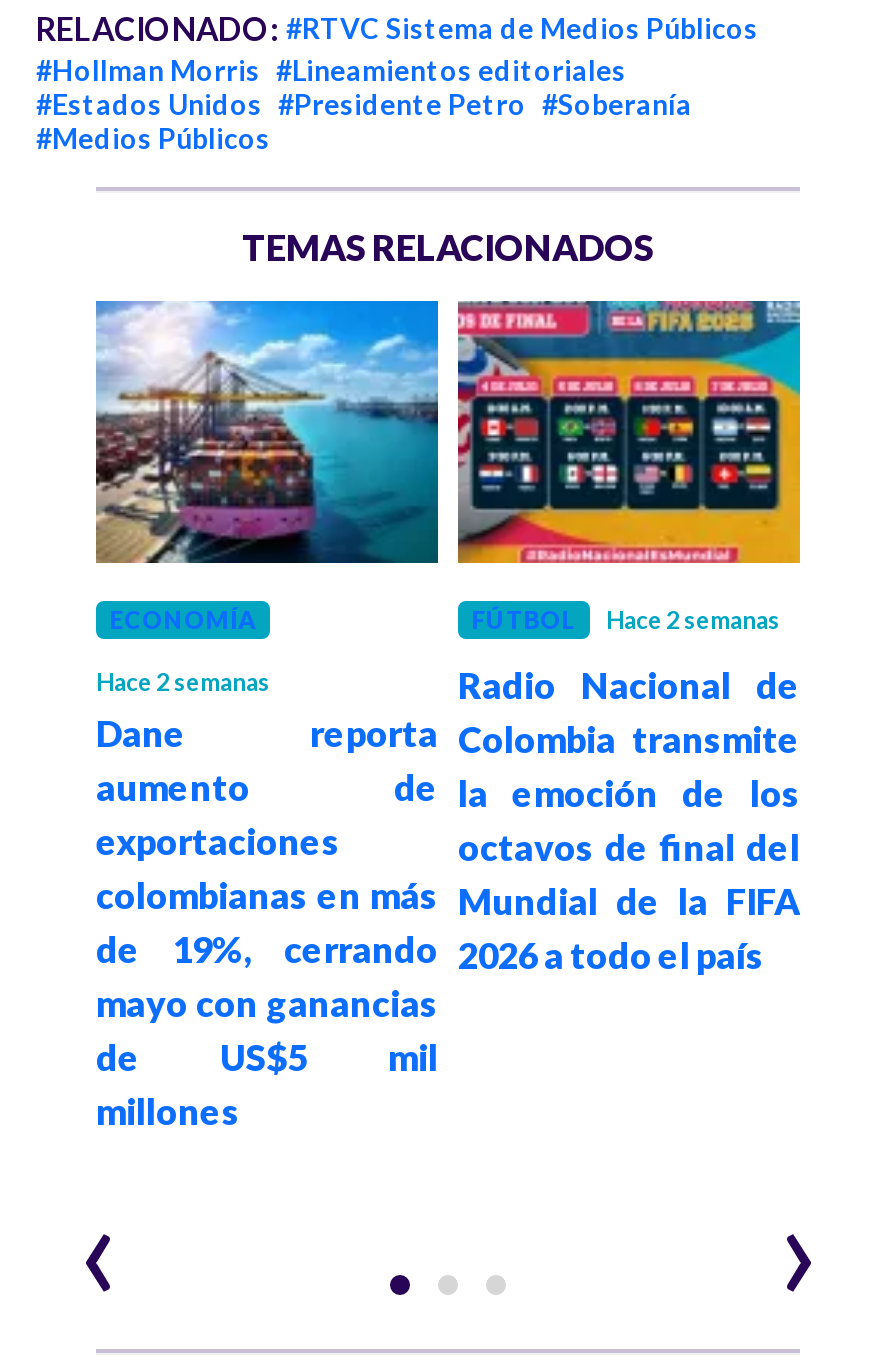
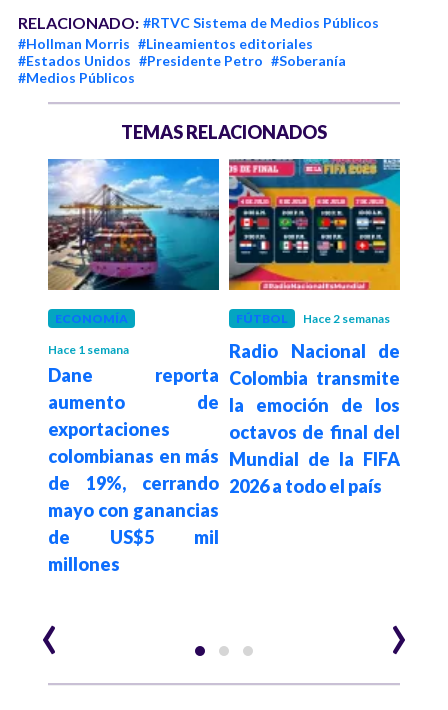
- Hace 2 semanas
+ Hace 1 semana
